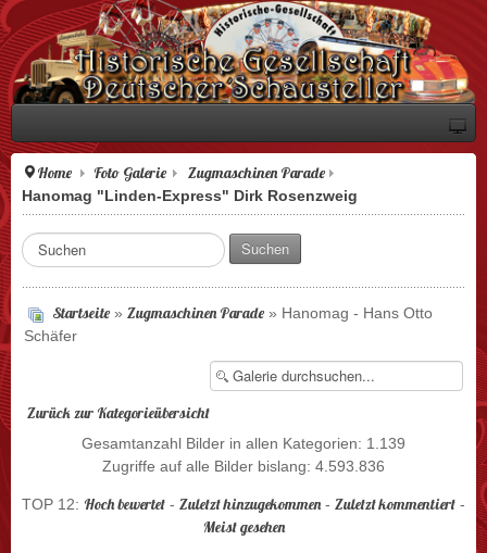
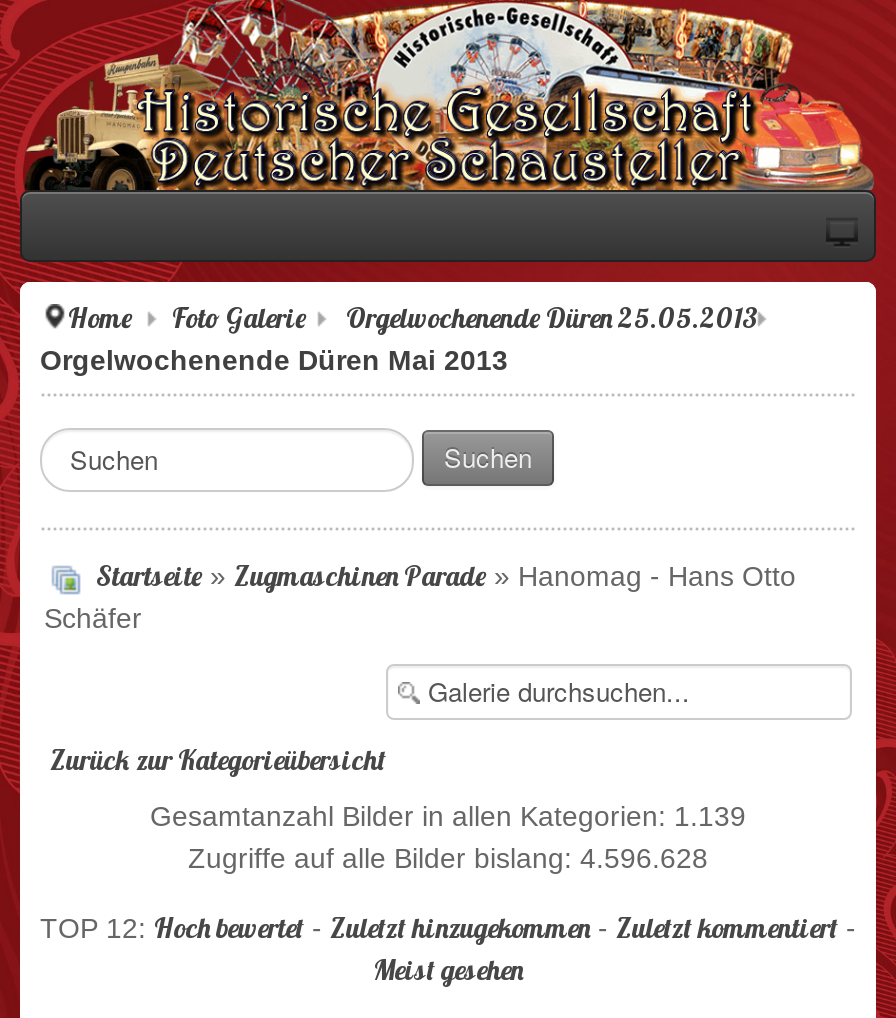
- Zugmaschinen Parade
- Hanomag "Linden-Express" Dirk Rosenzweig
+ Orgelwochenende Düren 25.05.2013
+ Orgelwochenende Düren Mai 2013

- Zugriffe auf alle Bilder bislang: 4.593.836
+ Zugriffe auf alle Bilder bislang: 4.596.628
